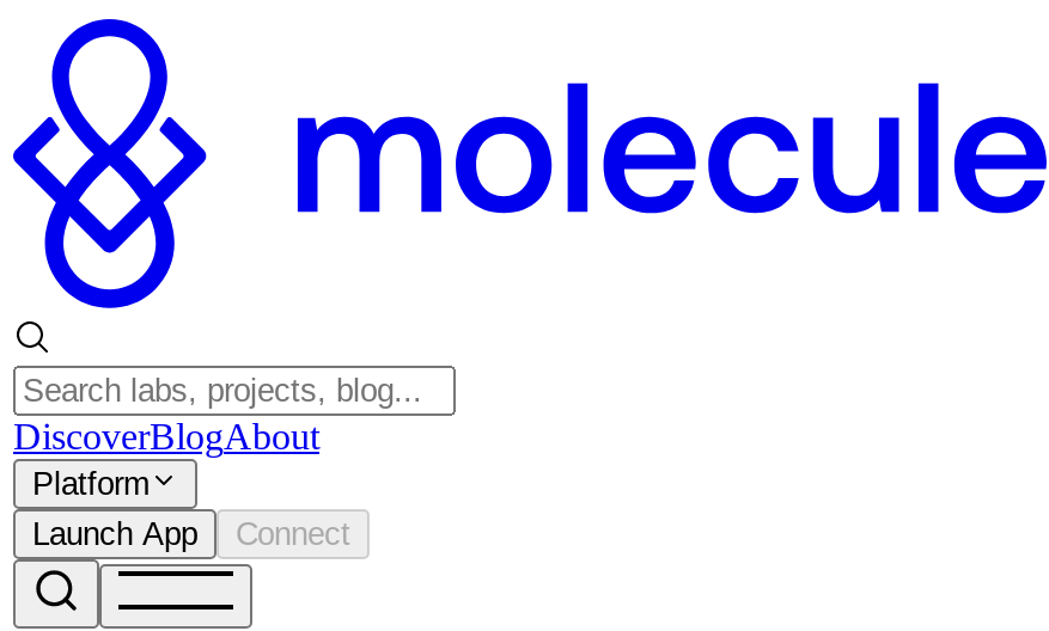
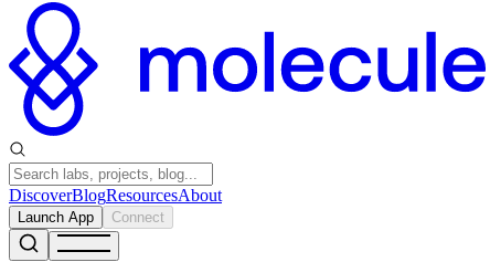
- DiscoverBlogAbout
- Platform
+ DiscoverBlogResourcesAbout
